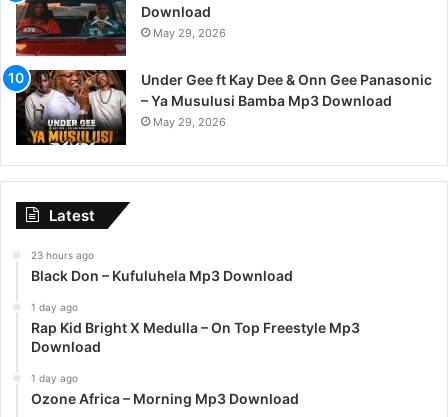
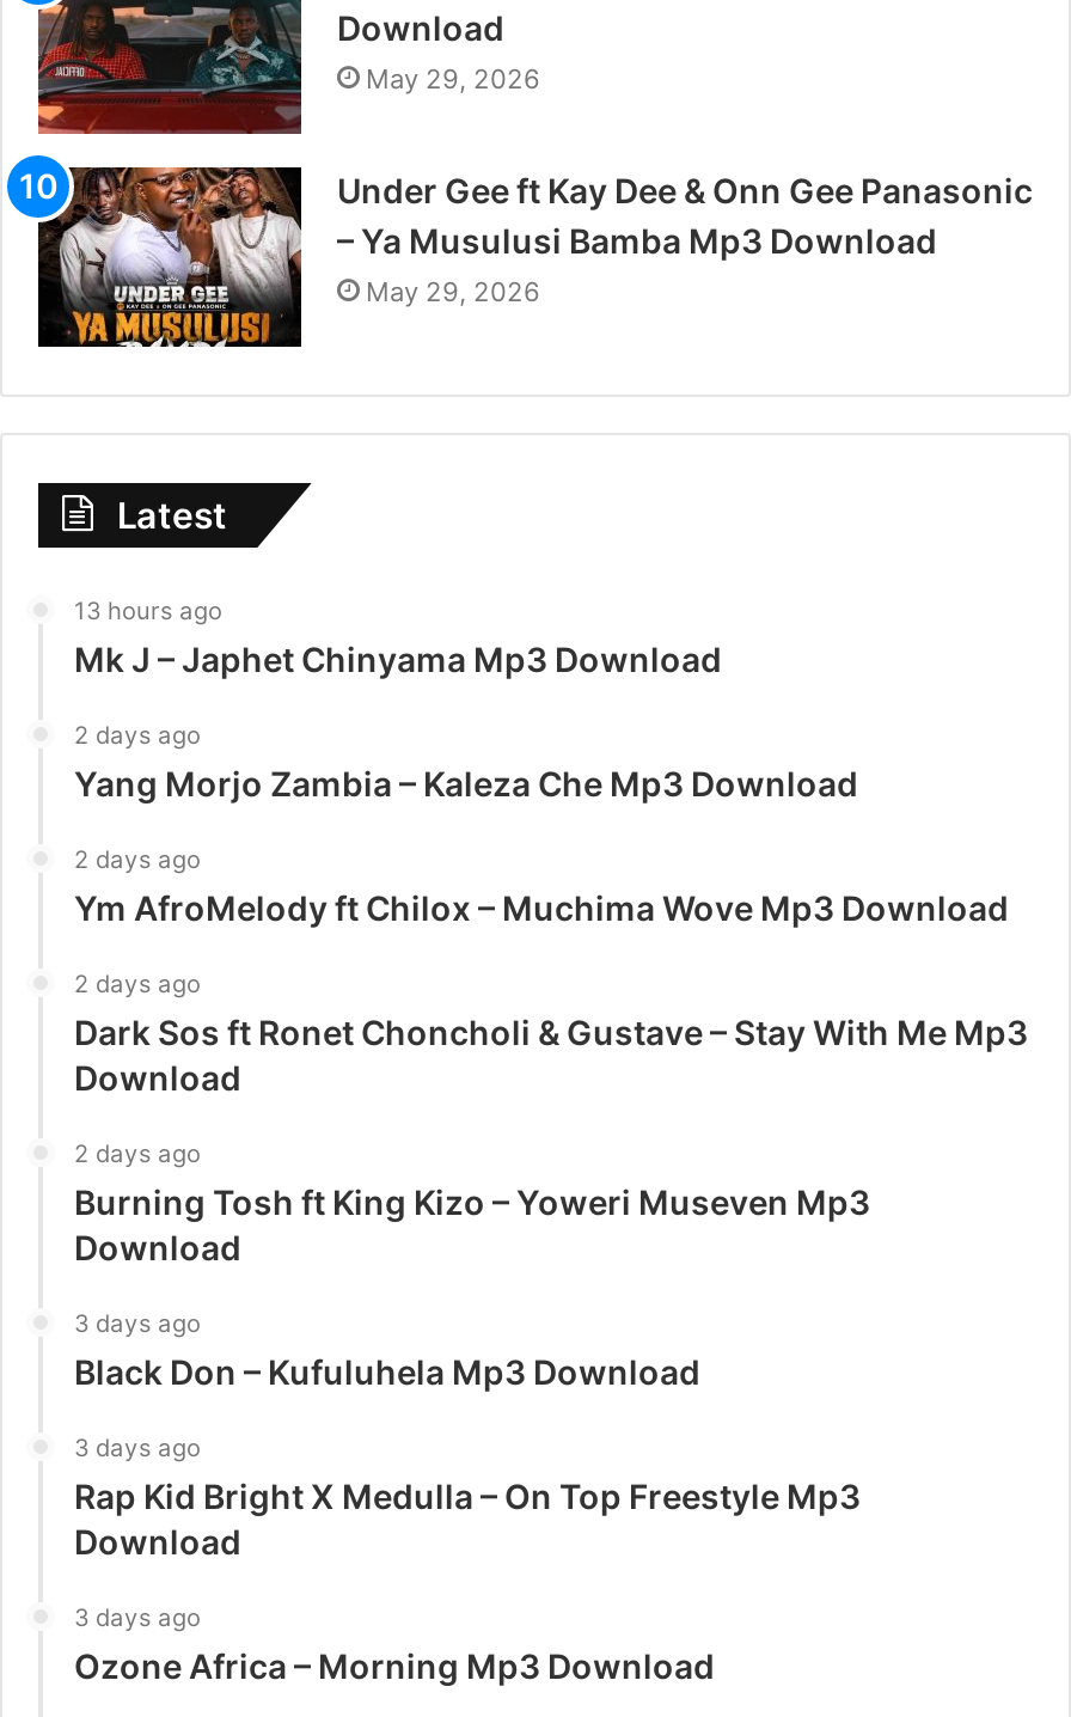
- 23 hours ago
+ 13 hours ago
+ Mk J – Japhet Chinyama Mp3 Download
+ 2 days ago
+ Yang Morjo Zambia – Kaleza Che Mp3 Download
+ 2 days ago
+ Ym AfroMelody ft Chilox – Muchima Wove Mp3 Download
+ 2 days ago
+ Dark Sos ft Ronet Choncholi & Gustave – Stay With Me Mp3
+ Download
+ 2 days ago
+ Burning Tosh ft King Kizo – Yoweri Museven Mp3
+ Download
+ 3 days ago

- 1 day ago
+ 3 days ago

- 1 day ago
+ 3 days ago
